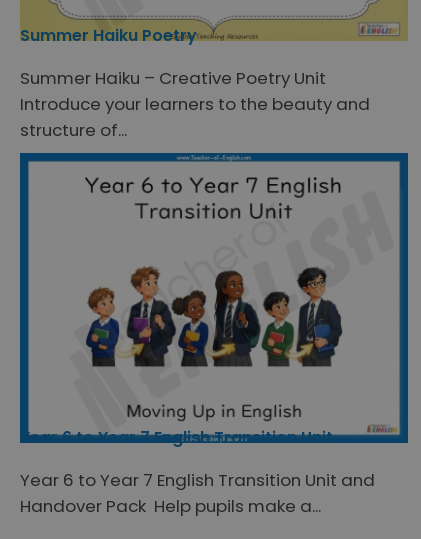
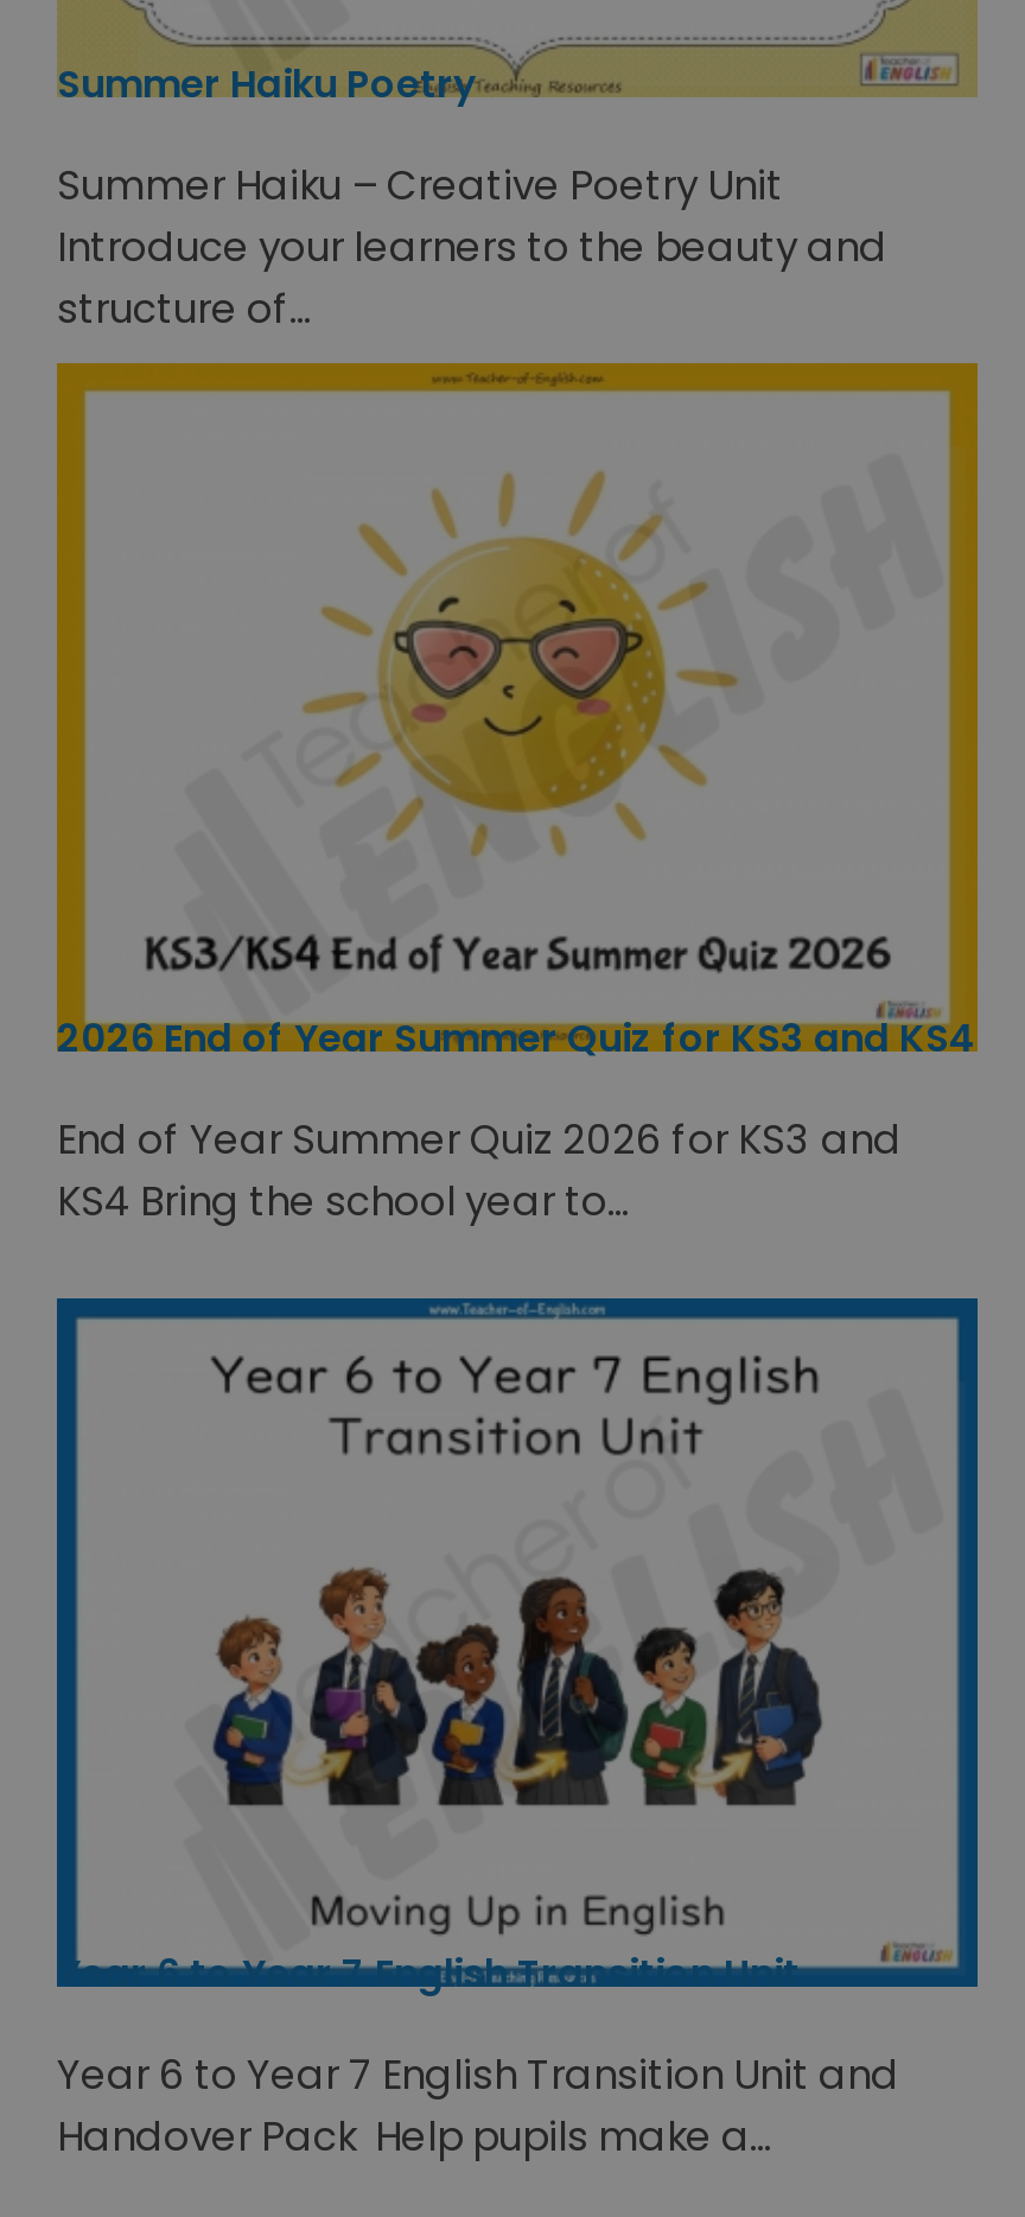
+ [image]
+ 2026 End of Year Summer Quiz for KS3 and KS4
+ End of Year Summer Quiz 2026 for KS3 and
+ KS4 Bring the school year to...
